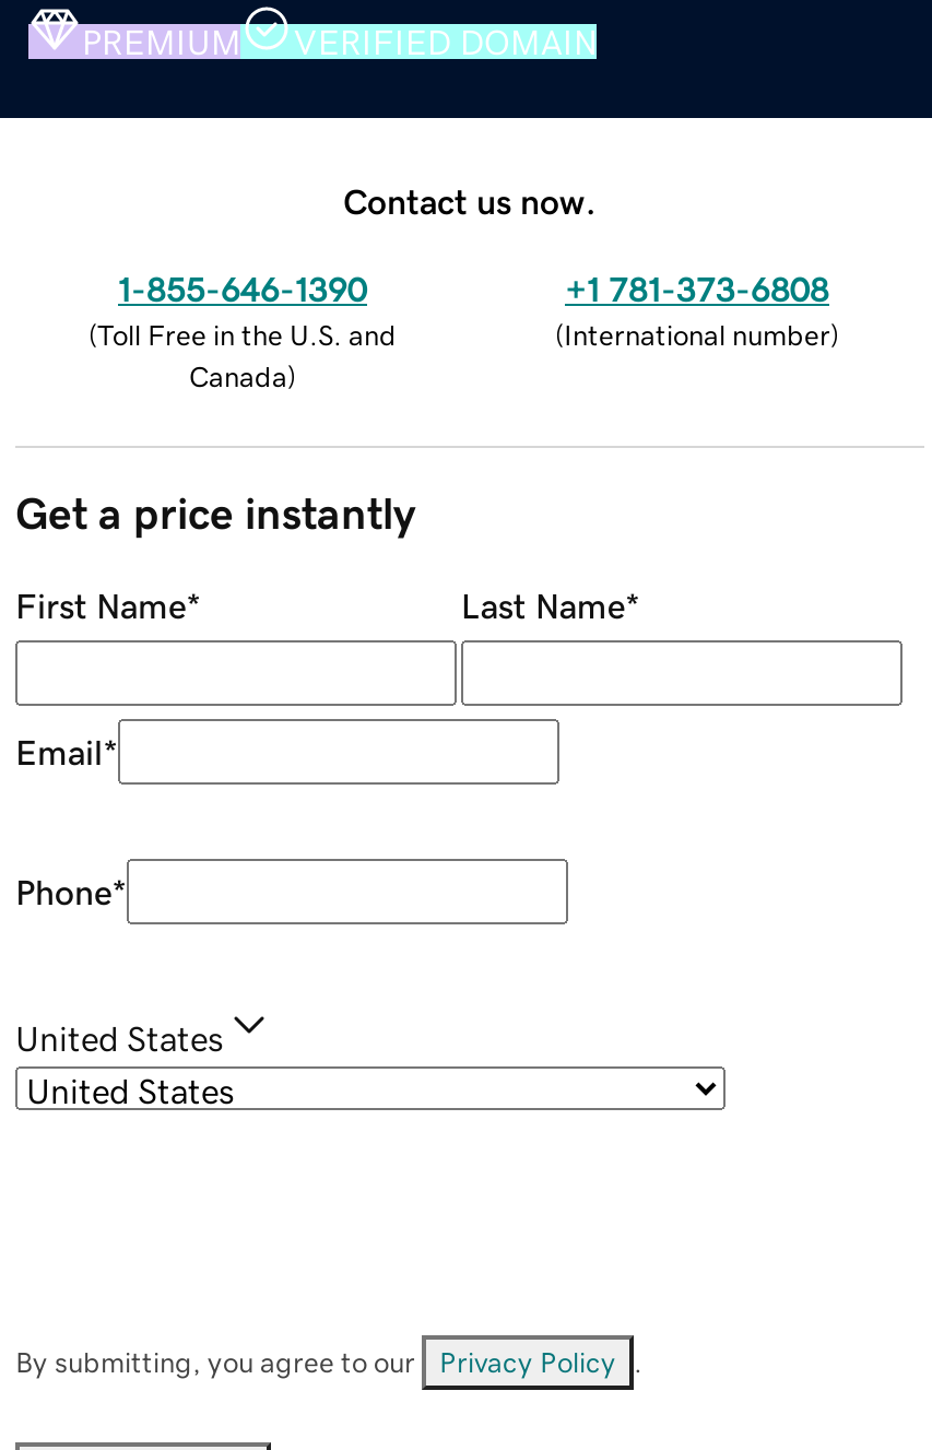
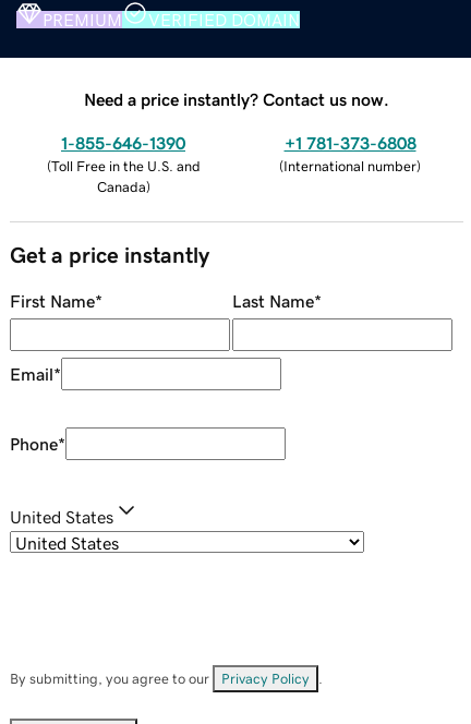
- Contact us now.
+ Need a price instantly? Contact us now.
